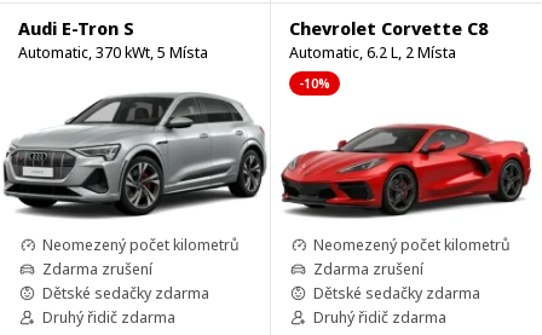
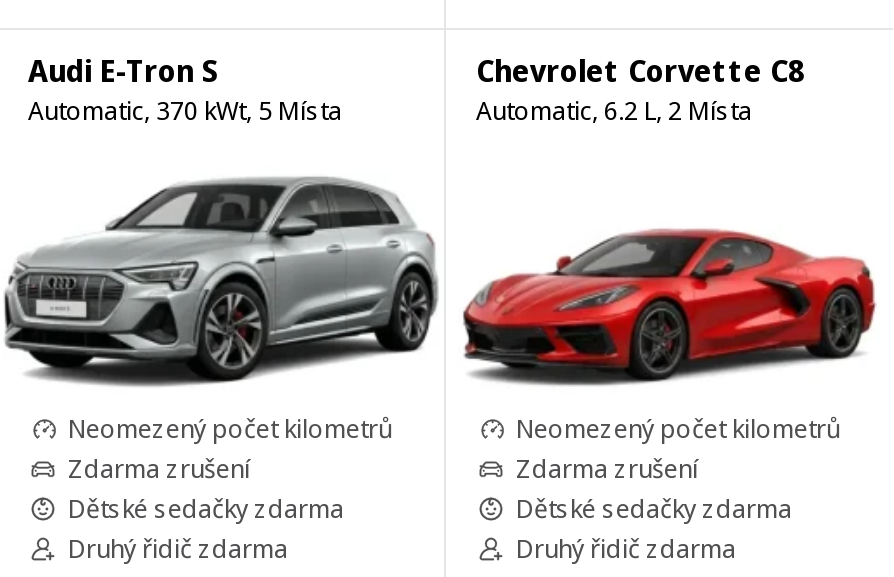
- -10%
